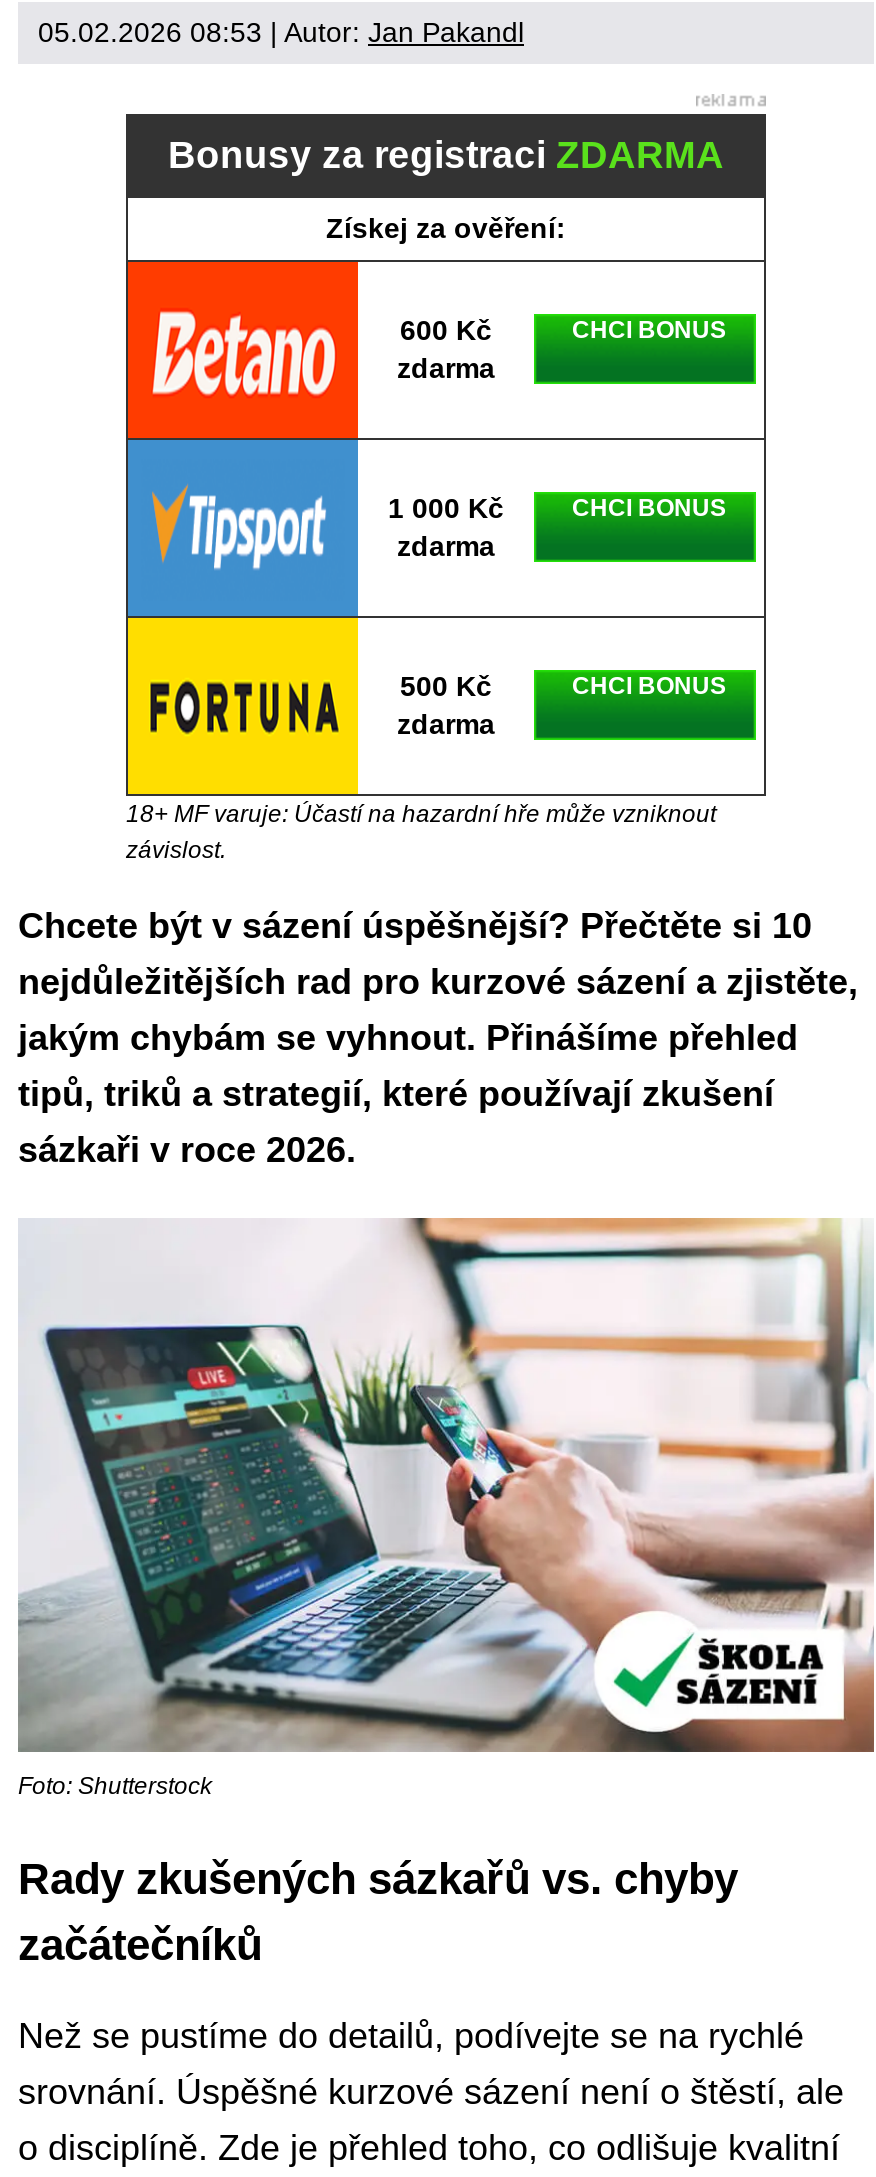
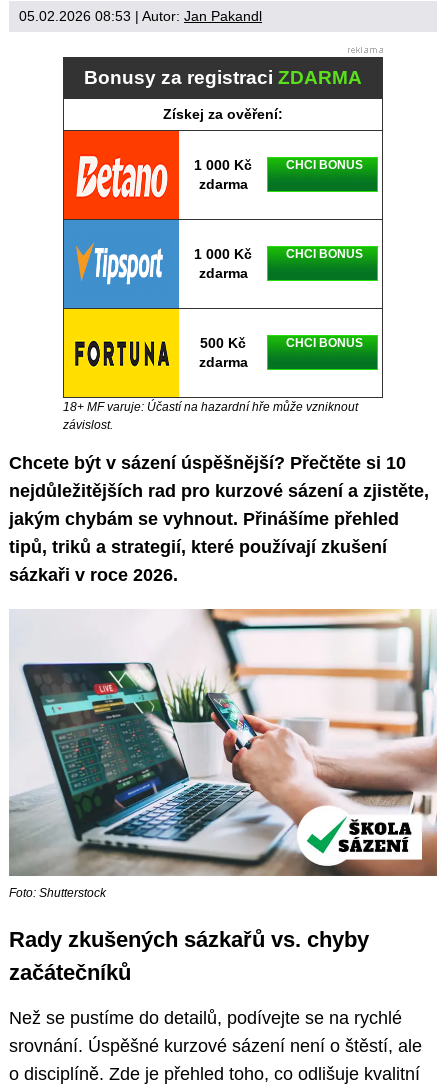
- 600 Kč
+ 1 000 Kč
